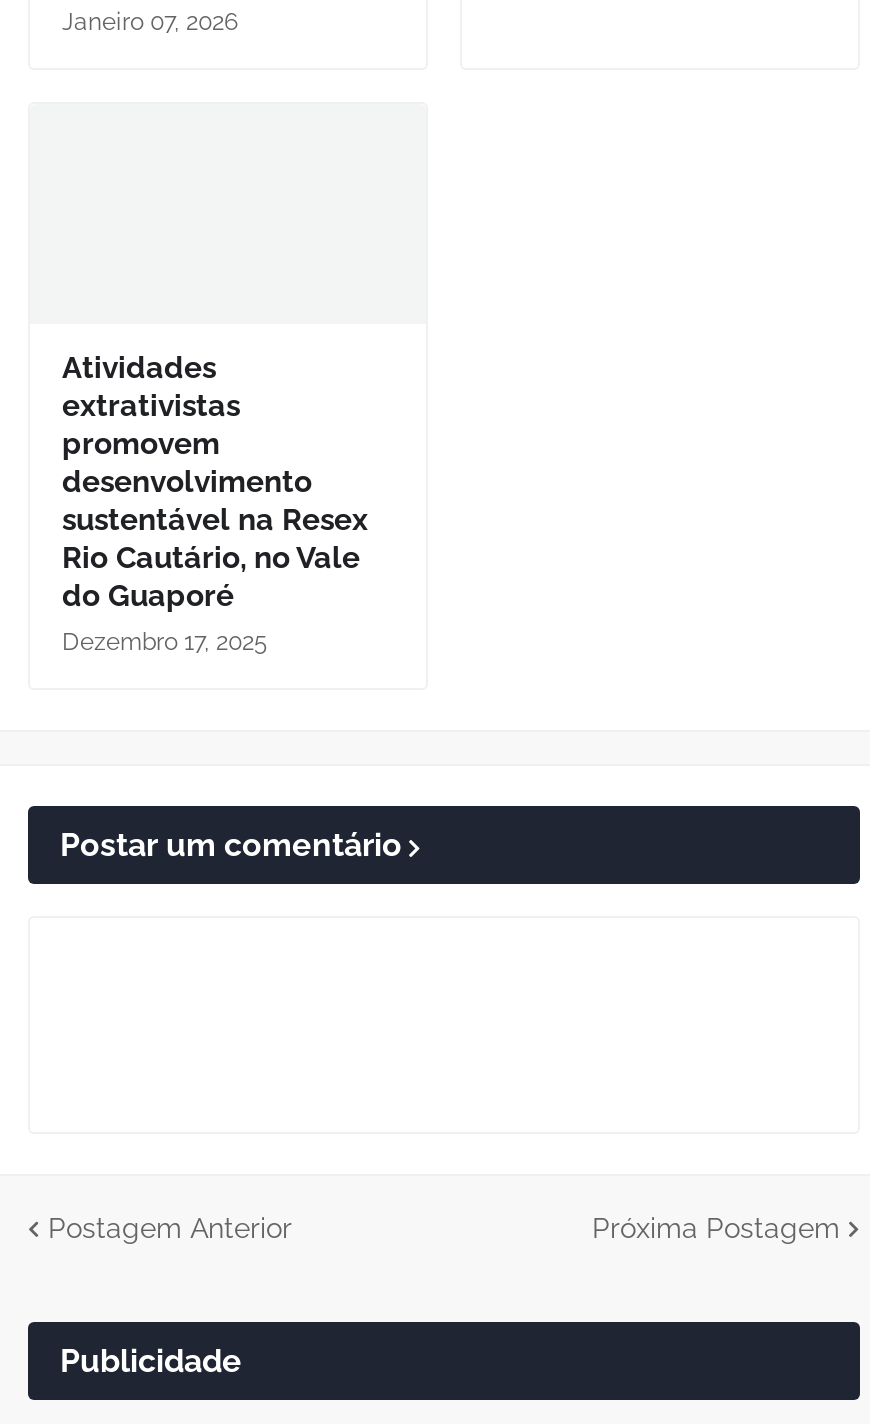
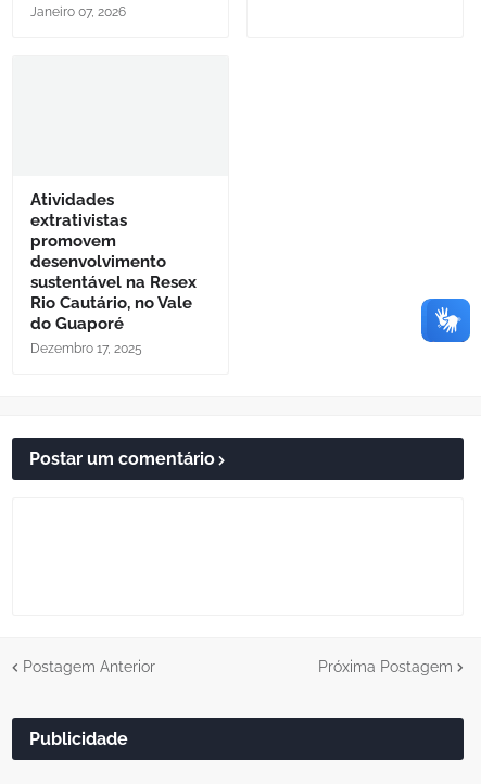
+ [image]
